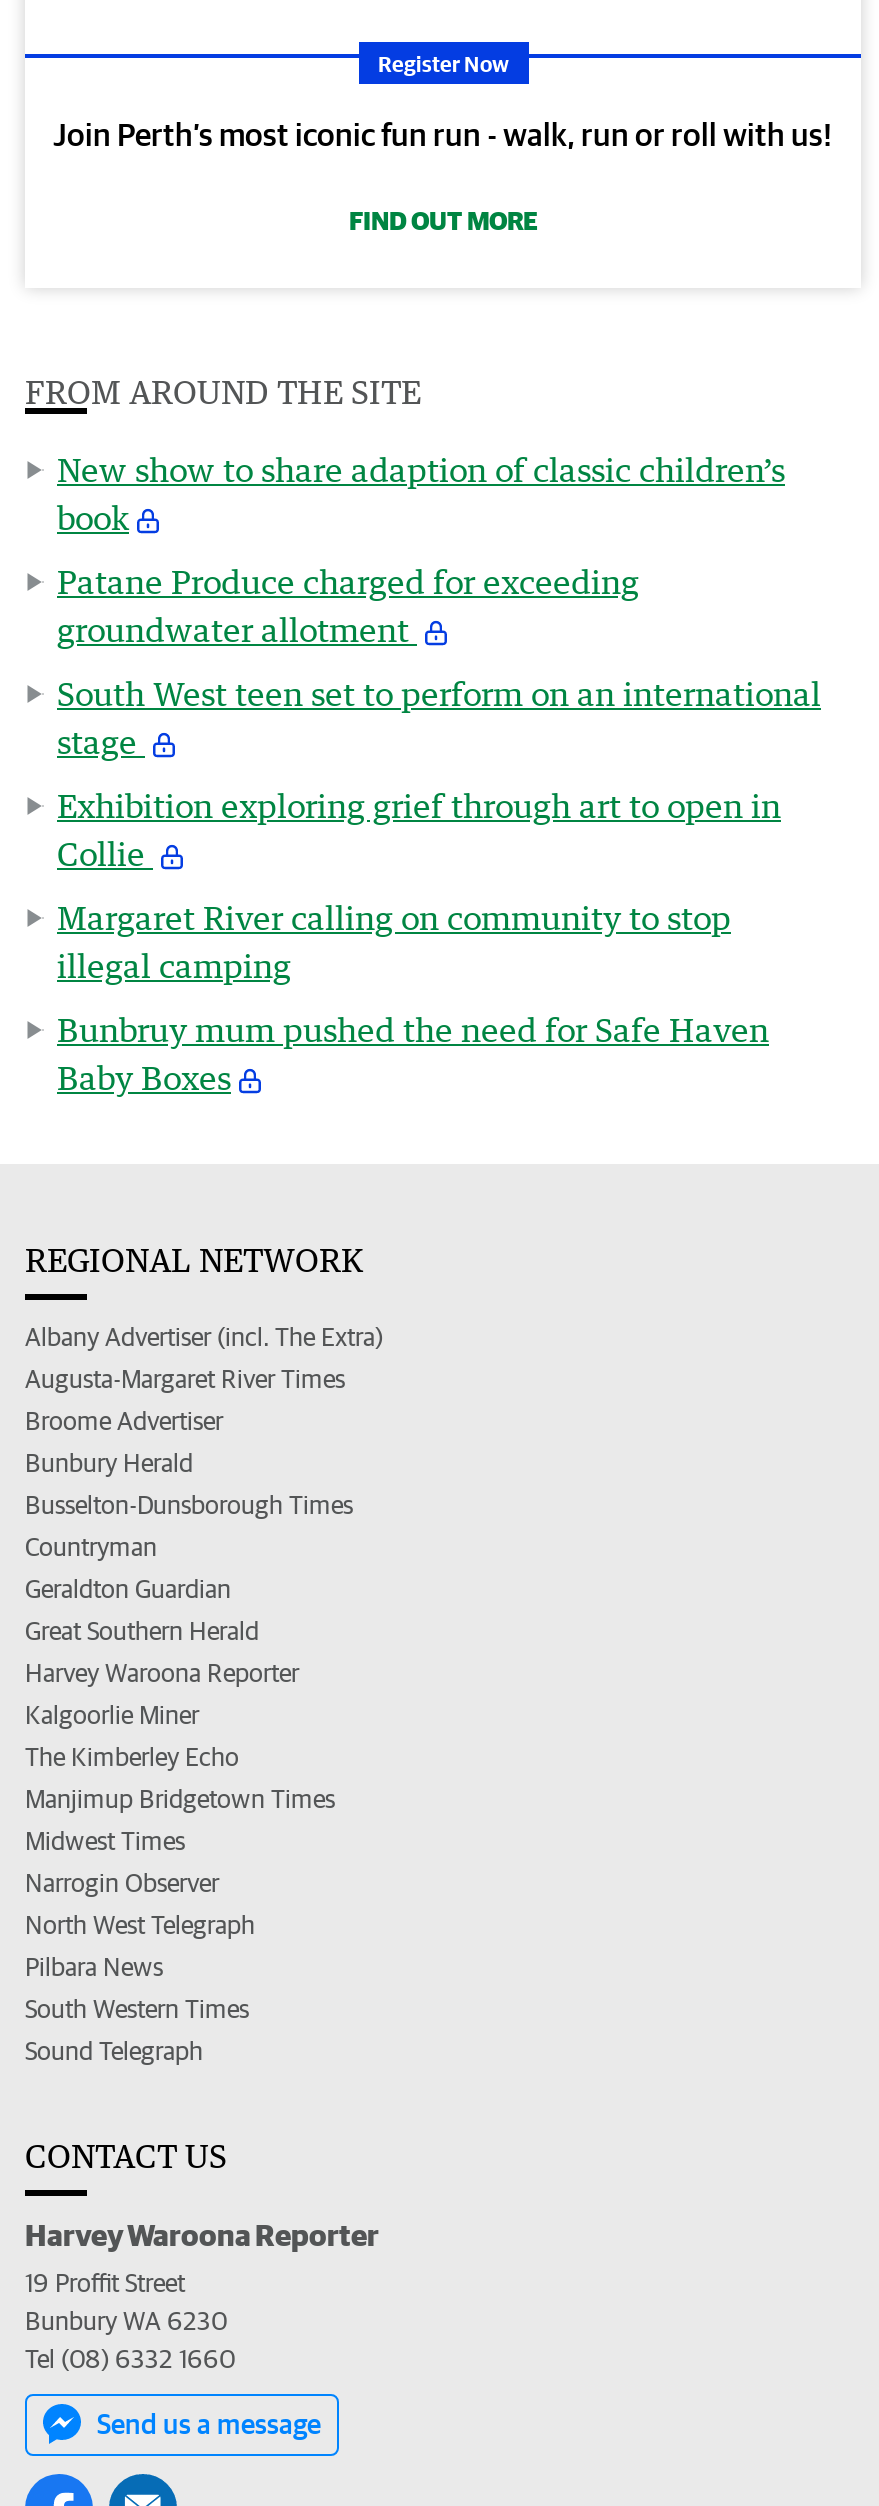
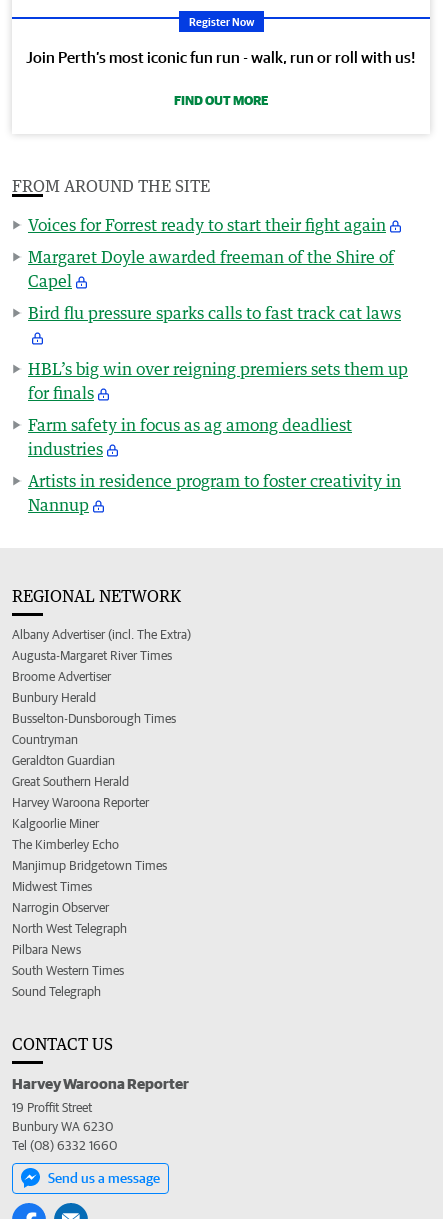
- New show to share adaption of classic children’s
- book
+ Voices for Forrest ready to start their fight again

- Patane Produce charged for exceeding
- groundwater allotment
+ Margaret Doyle awarded freeman of the Shire of
+ Capel

- South West teen set to perform on an international
- stage
+ Bird flu pressure sparks calls to fast track cat laws

- Exhibition exploring grief through art to open in
- Collie
+ HBL’s big win over reigning premiers sets them up
+ for finals

- Margaret River calling on community to stop
- illegal camping
+ Farm safety in focus as ag among deadliest
+ industries

- Bunbruy mum pushed the need for Safe Haven
- Baby Boxes
+ Artists in residence program to foster creativity in
+ Nannup
